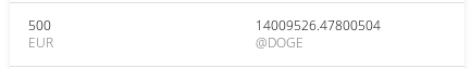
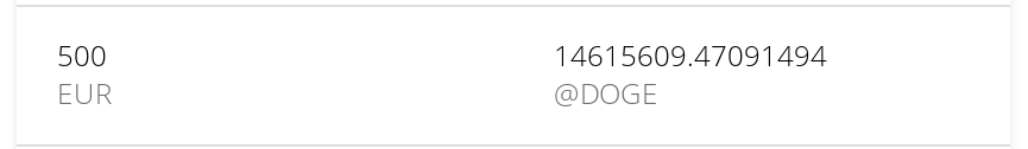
- 14009526.47800504
+ 14615609.47091494
